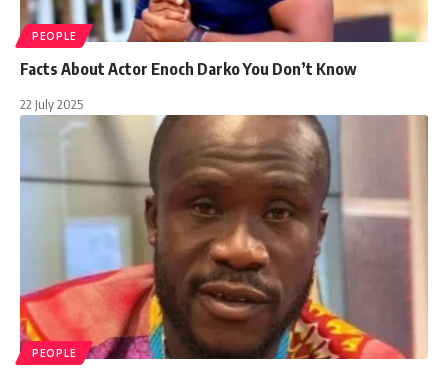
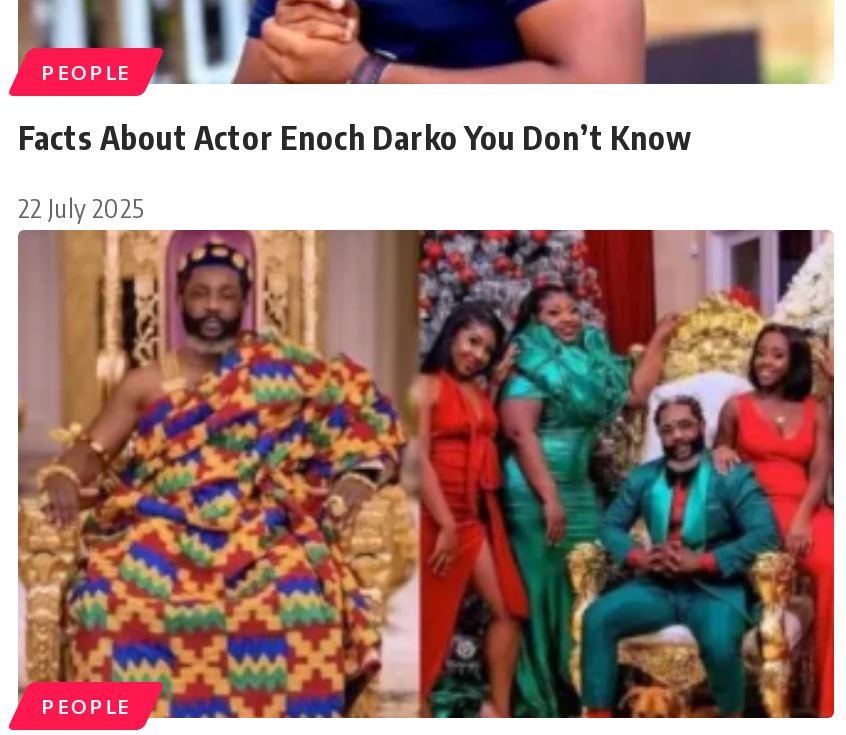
- [image]
+ [image]
